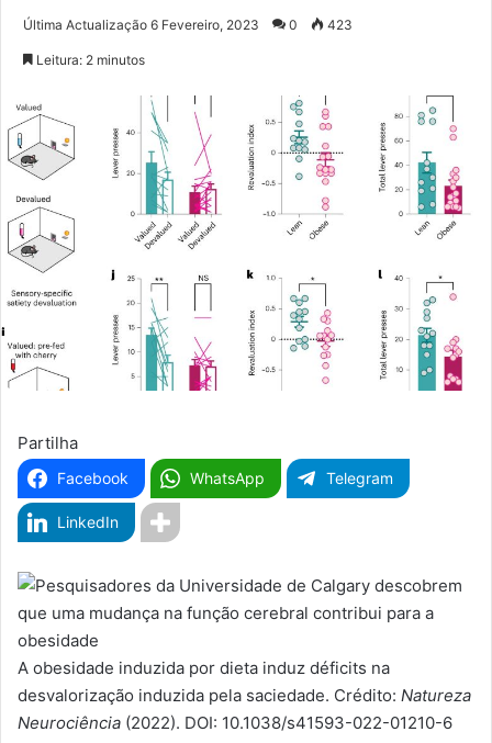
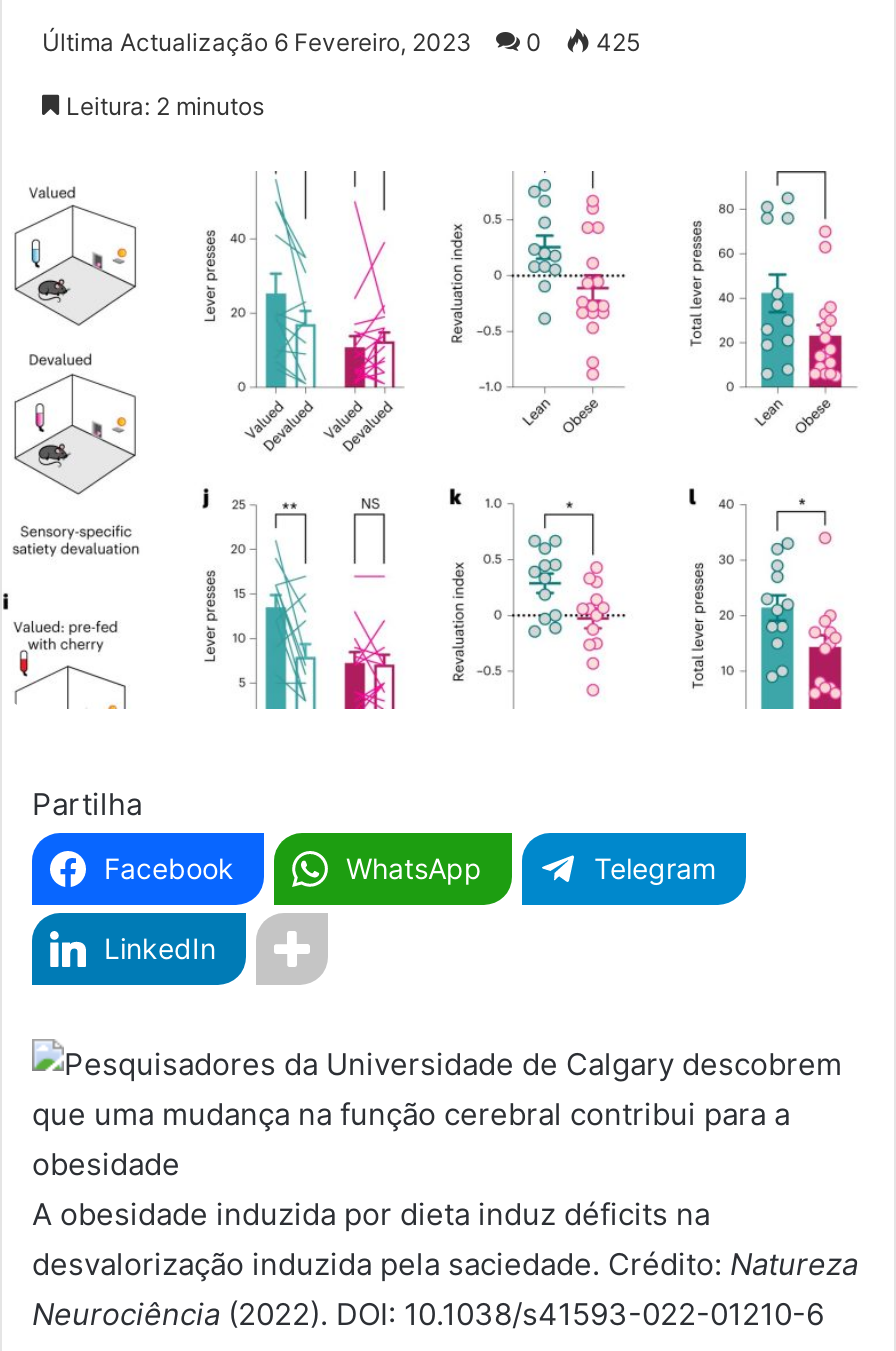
- Última Actualização 6 Fevereiro, 2023 0 423
+ Última Actualização 6 Fevereiro, 2023 0 425
